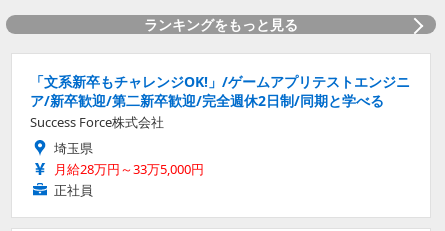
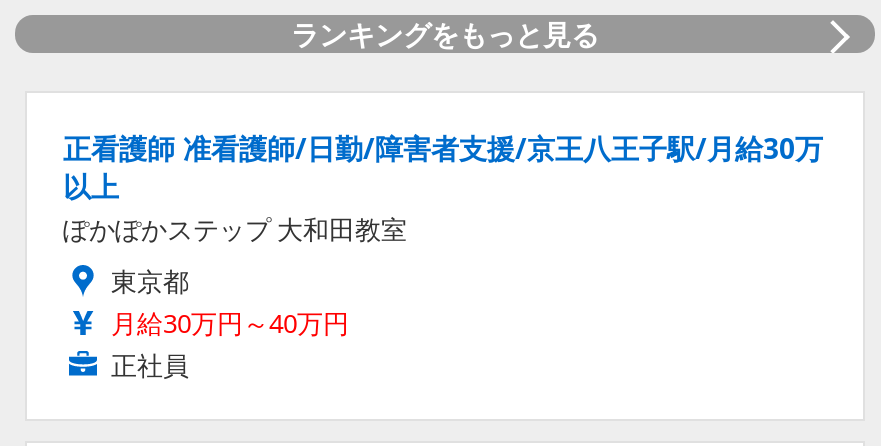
- 「文系新卒もチャレンジOK!」/ゲームアプリテストエンジニ
- ア/新卒歓迎/第二新卒歓迎/完全週休2日制/同期と学べる
- Success Force株式会社
- 埼玉県
- 月給28万円～33万5,000円
+ 正看護師 准看護師/日勤/障害者支援/京王八王子駅/月給30万
+ 以上
+ ぽかぽかステップ 大和田教室
+ 東京都
+ 月給30万円～40万円
